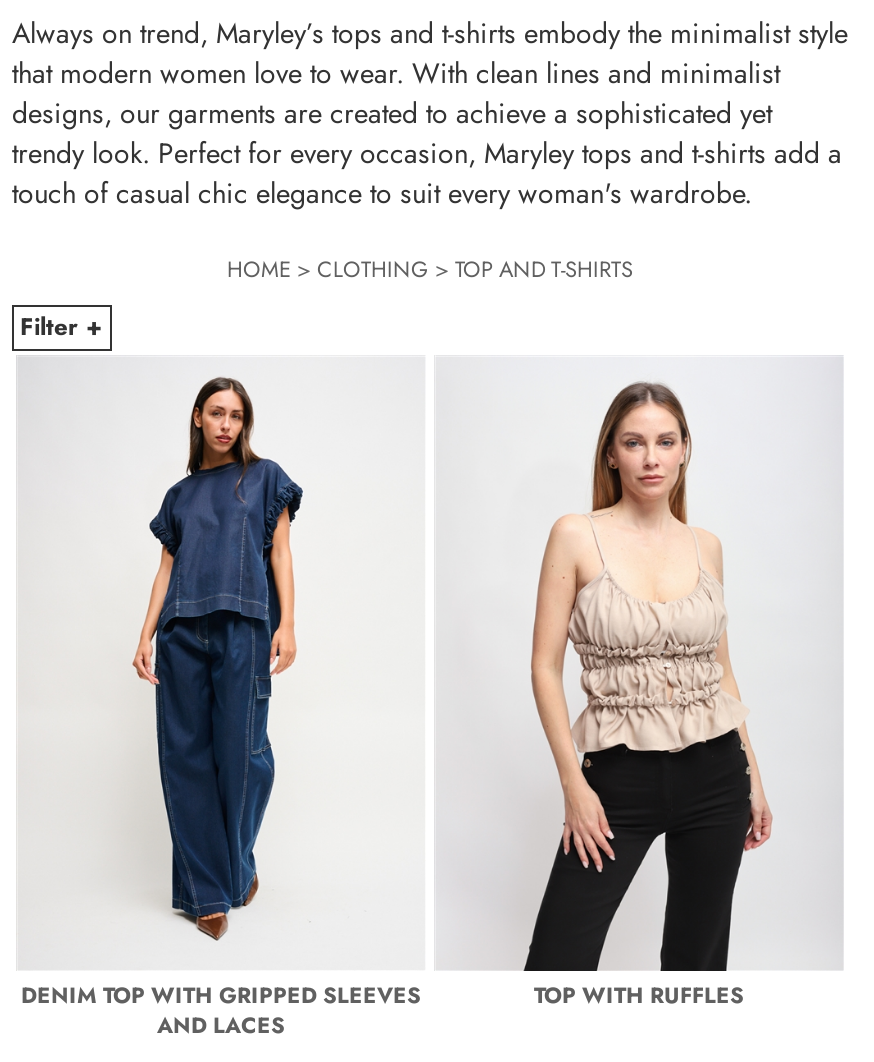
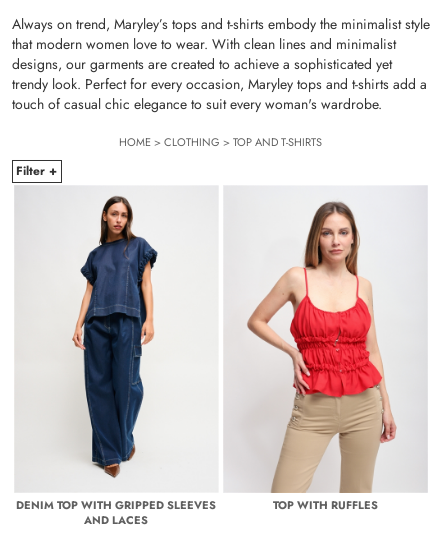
- [image]
+ [image]
